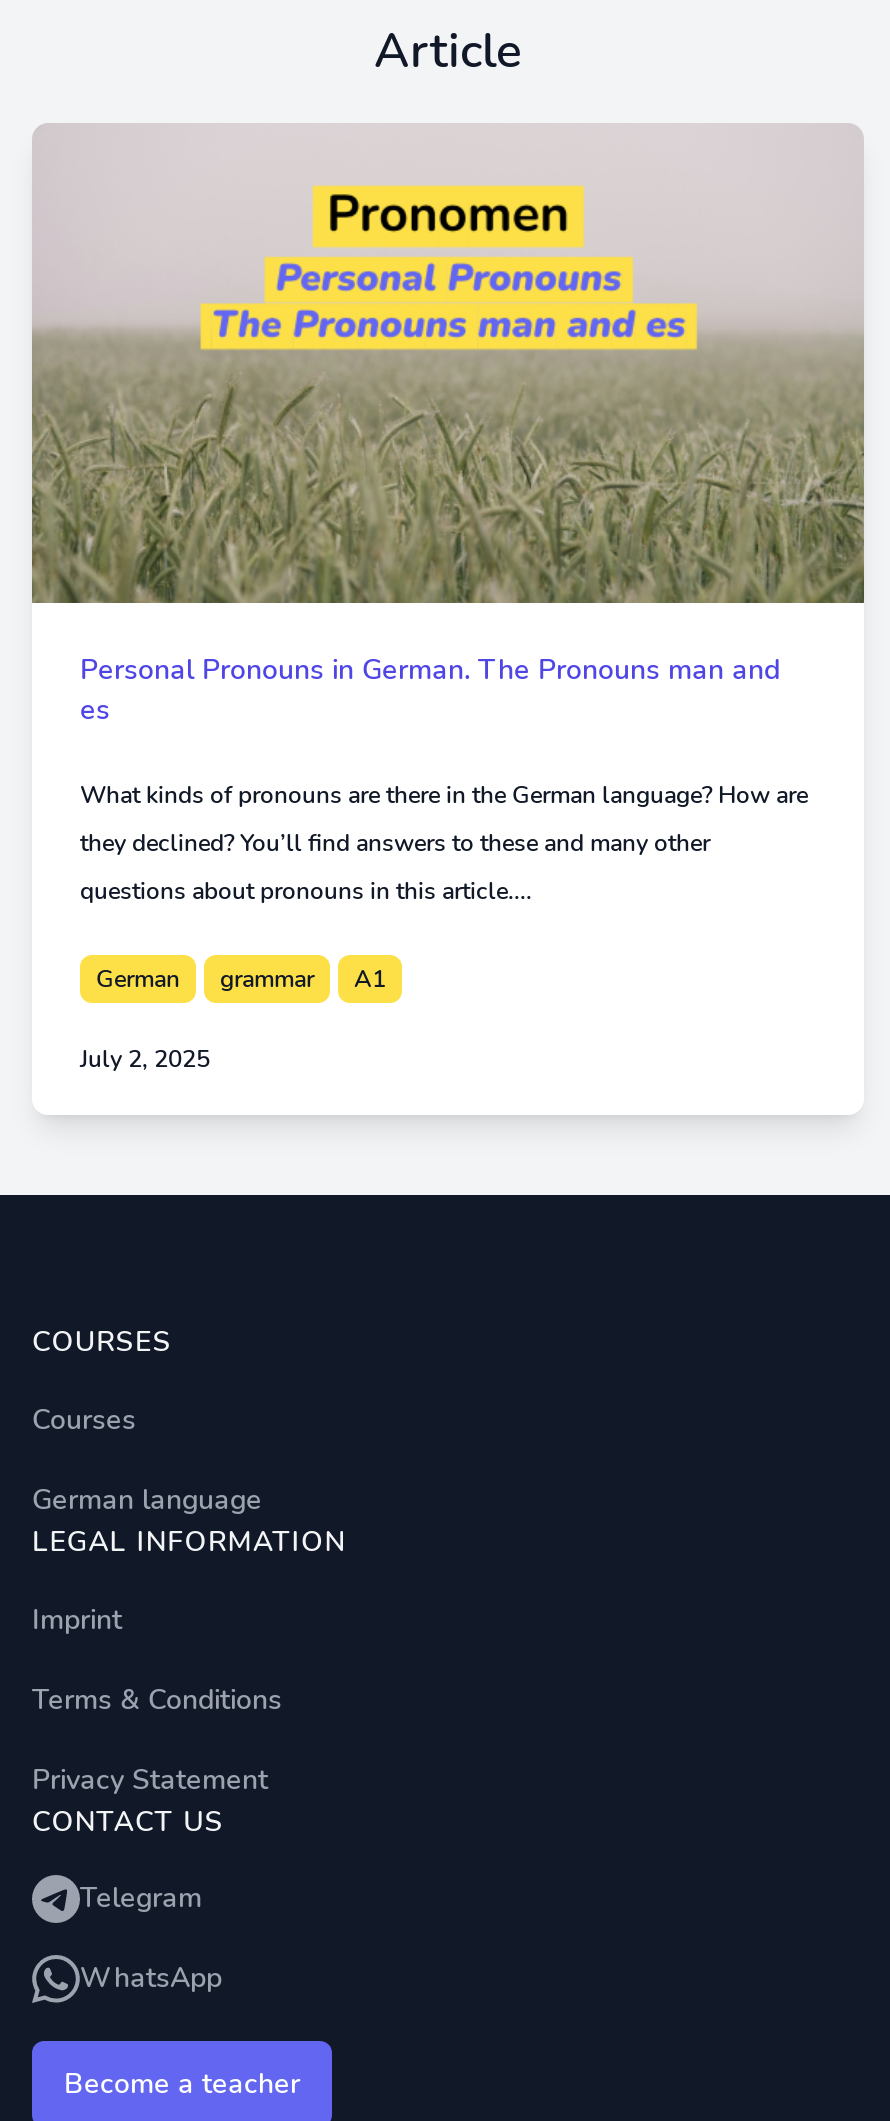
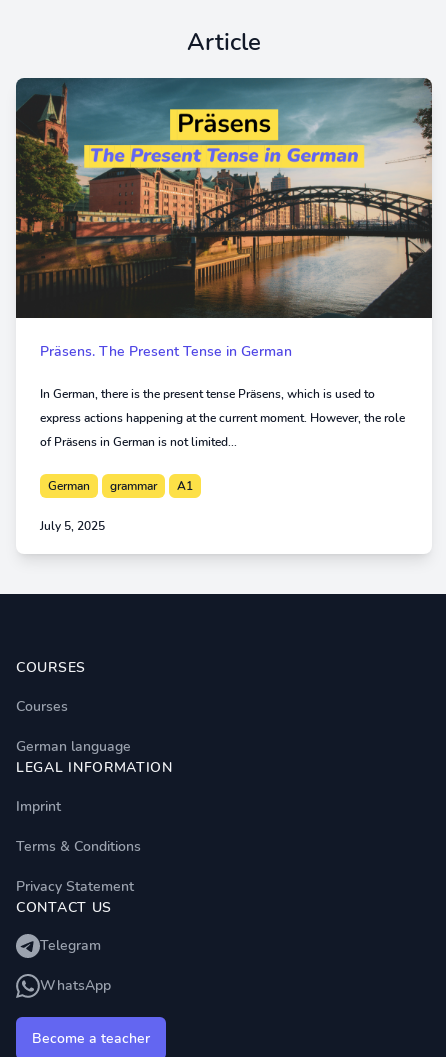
- [image]
- Personal Pronouns in German. The Pronouns man and
- es
+ [image]
+ Präsens. The Present Tense in German

- What kinds of pronouns are there in the German language? How are
+ In German, there is the present tense Präsens, which is used to

- they declined? You’ll find answers to these and many other
+ express actions happening at the current moment. However, the role

- questions about pronouns in this article....
+ of Präsens in German is not limited...

- July 2, 2025
+ July 5, 2025
